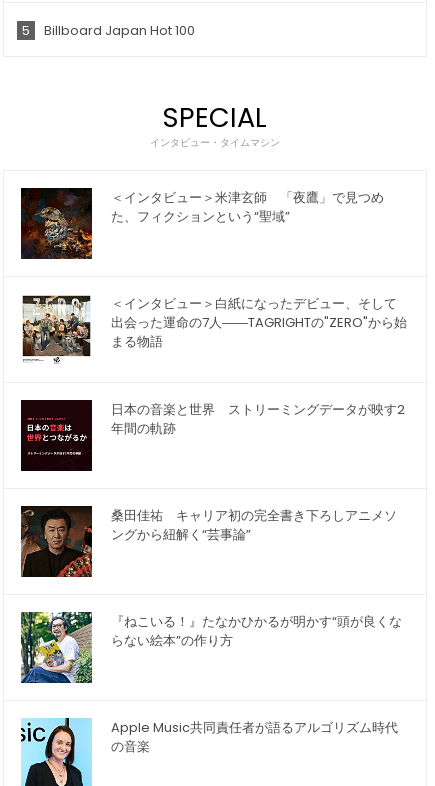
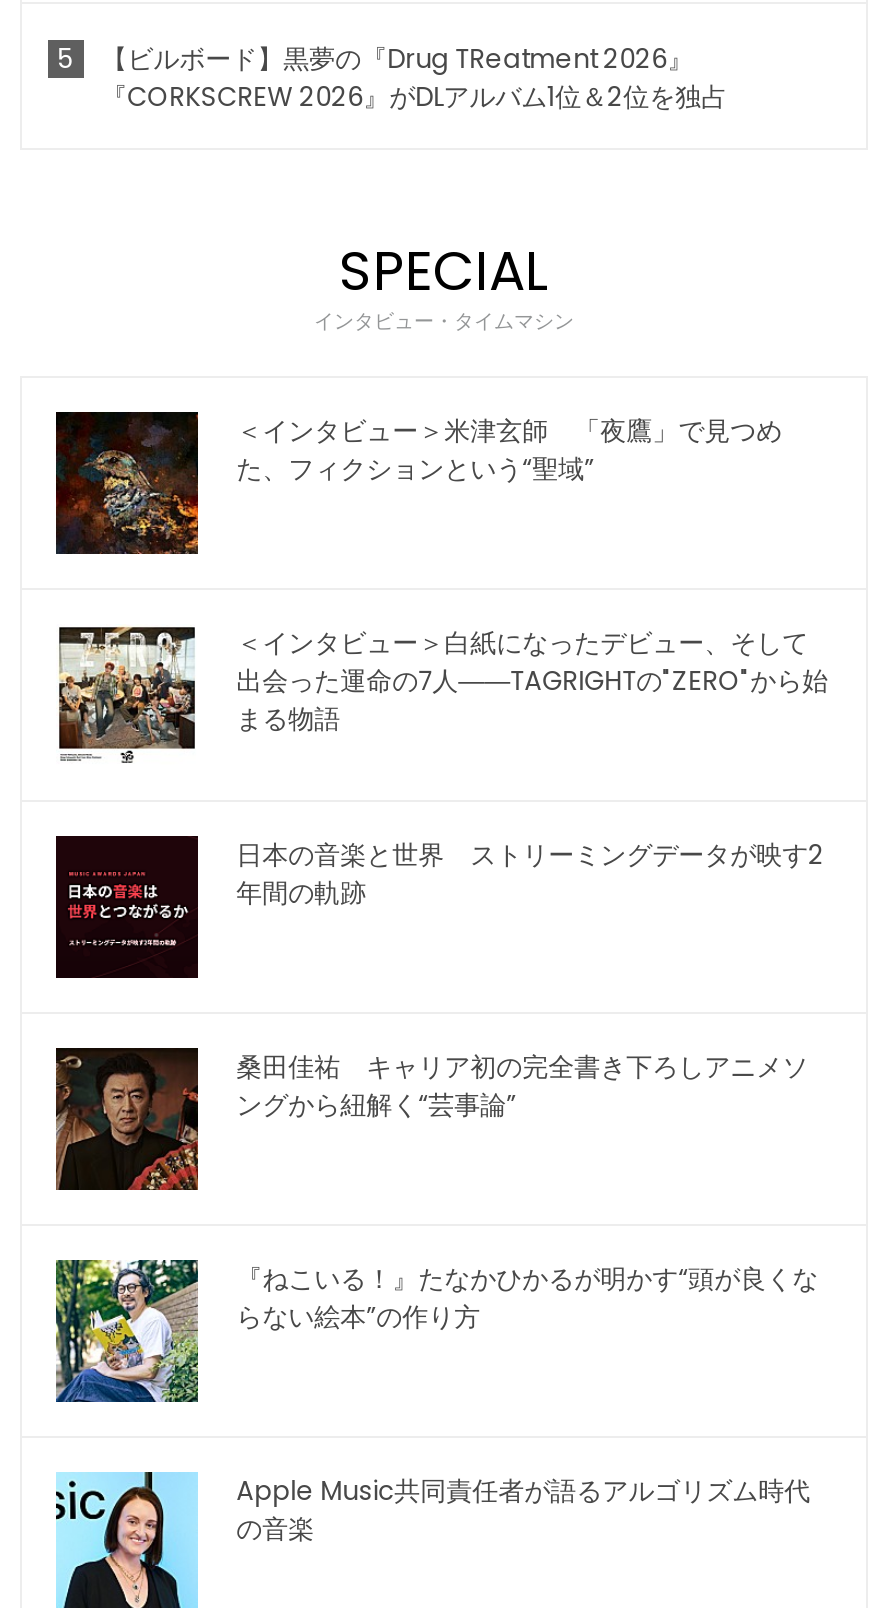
- Billboard Japan Hot 100
+ 【ビルボード】黒夢の『Drug TReatment 2026』
+ 『CORKSCREW 2026』がDLアルバム1位＆2位を独占
